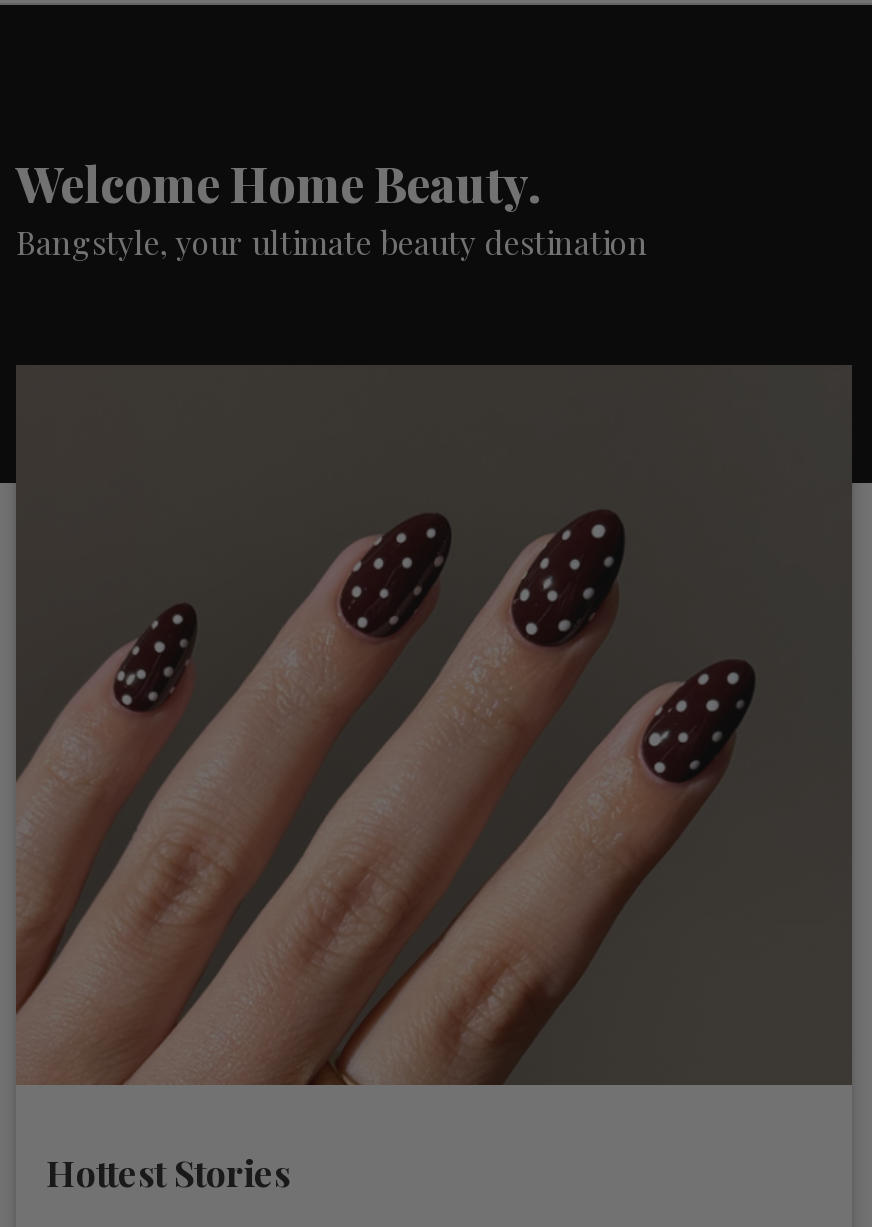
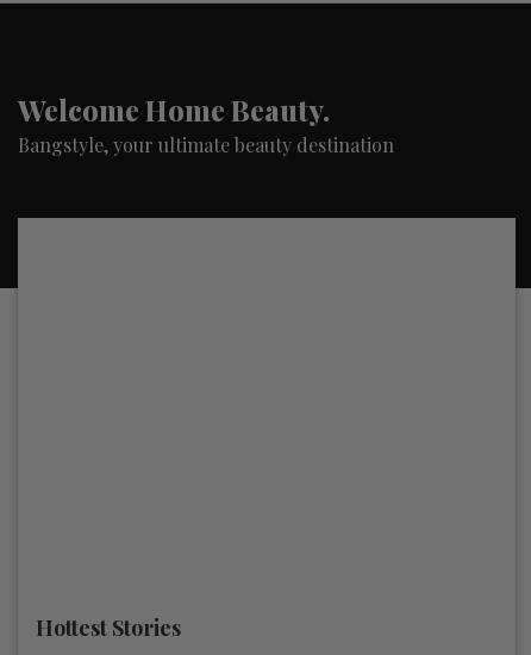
- [image]
